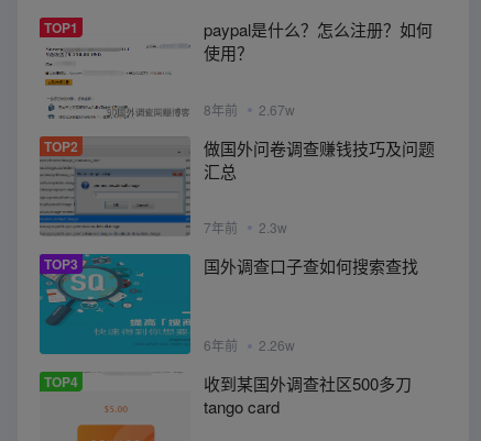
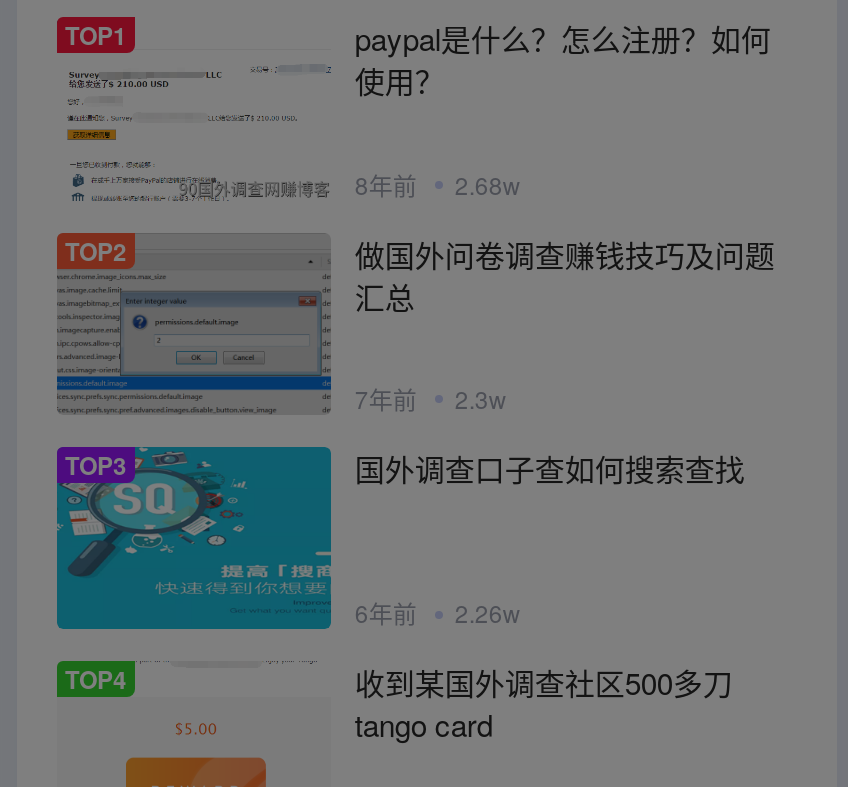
- 8年前 2.67w
+ 8年前 2.68w
